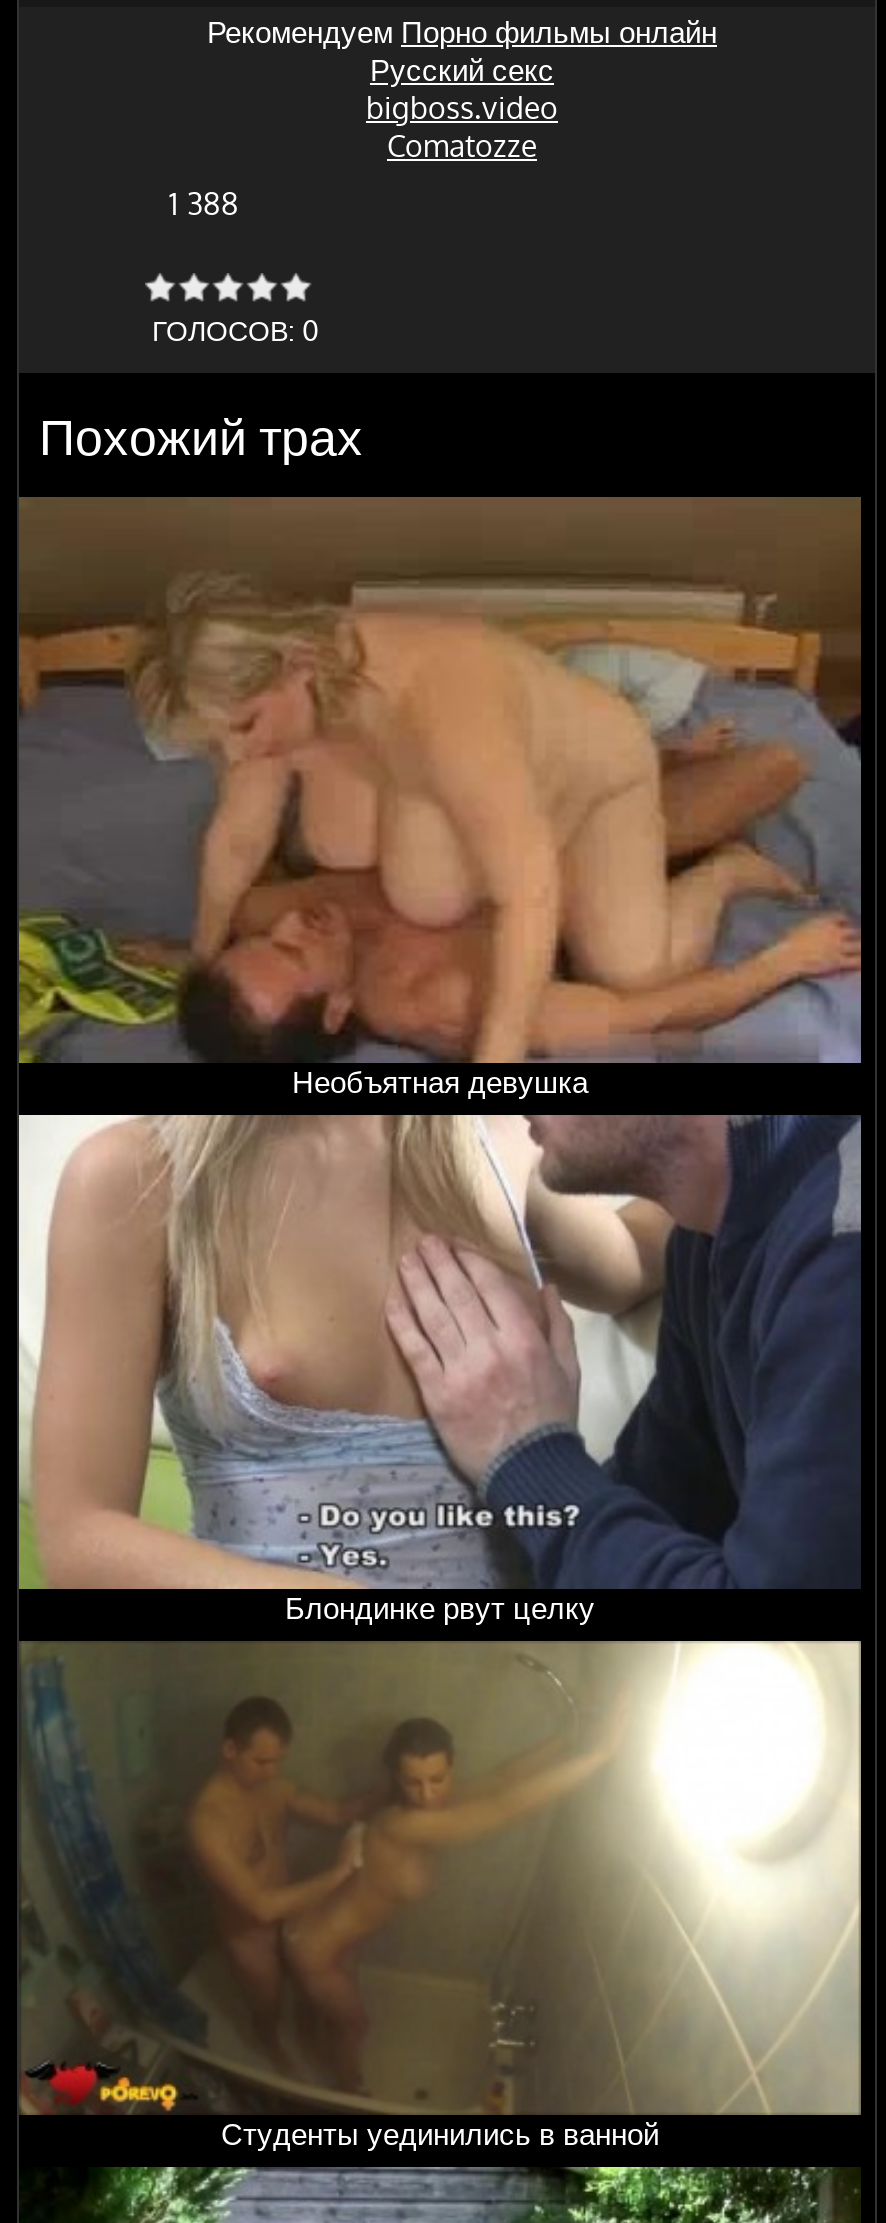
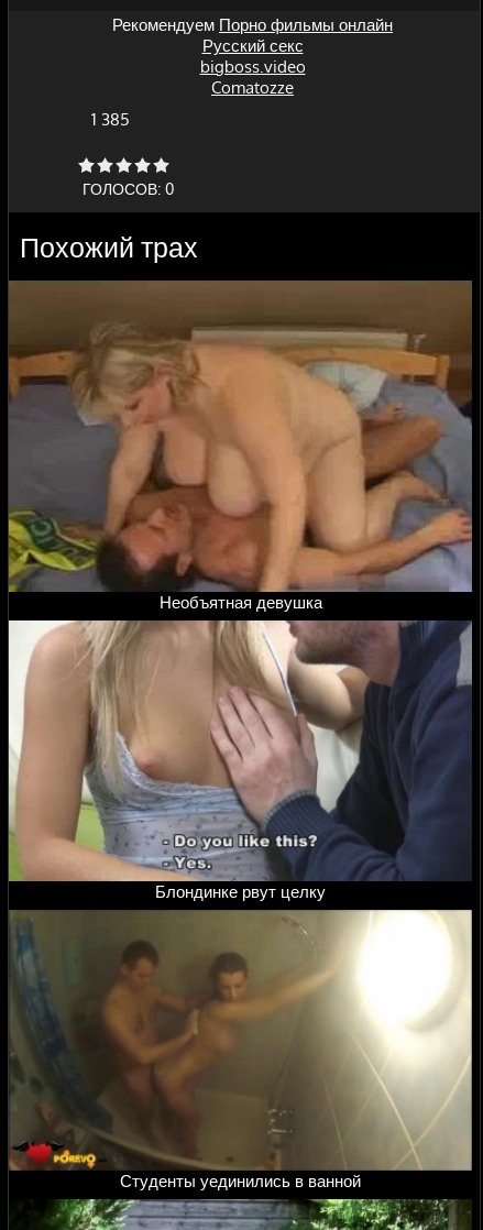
- 1 388
+ 1 385
